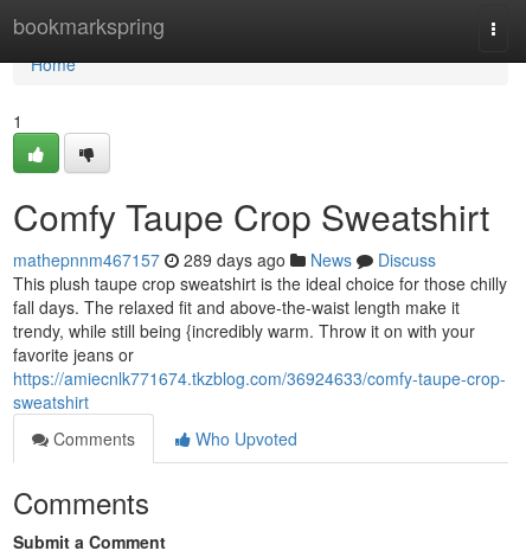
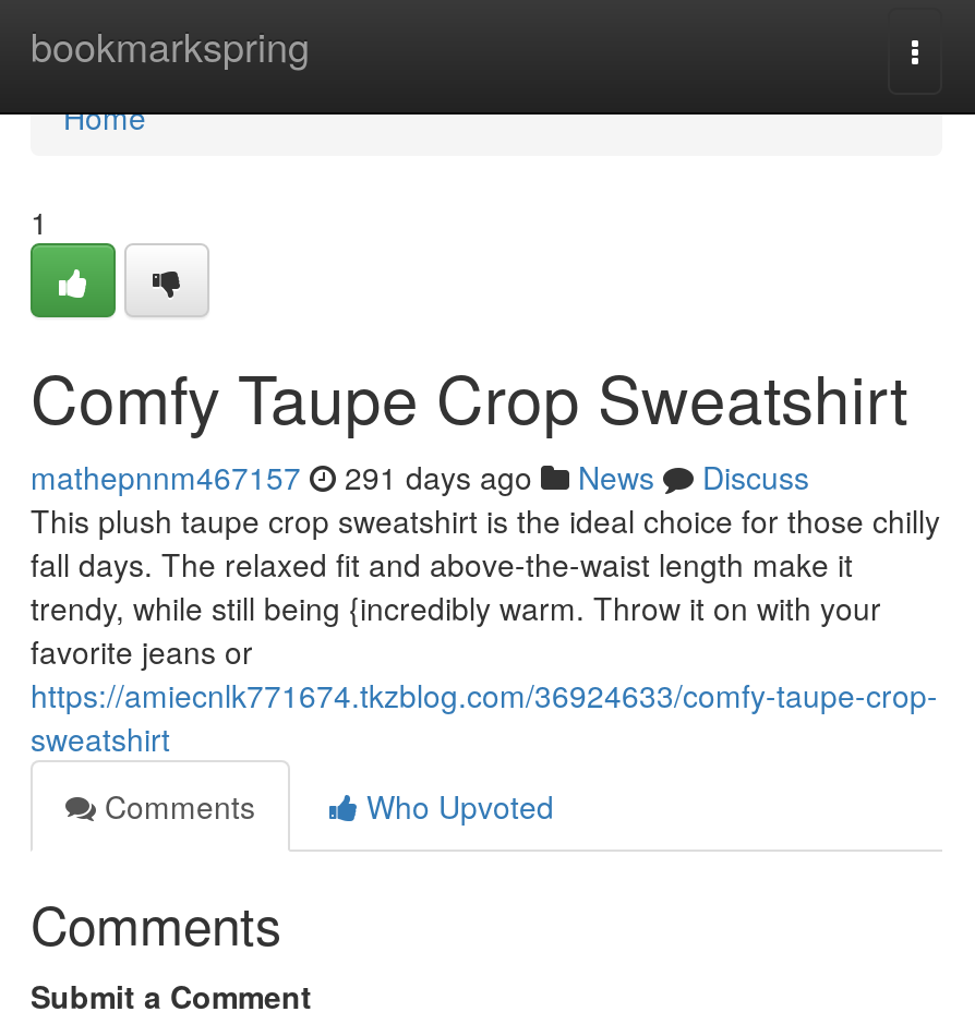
- mathepnnm467157 289 days ago News Discuss
+ mathepnnm467157 291 days ago News Discuss
